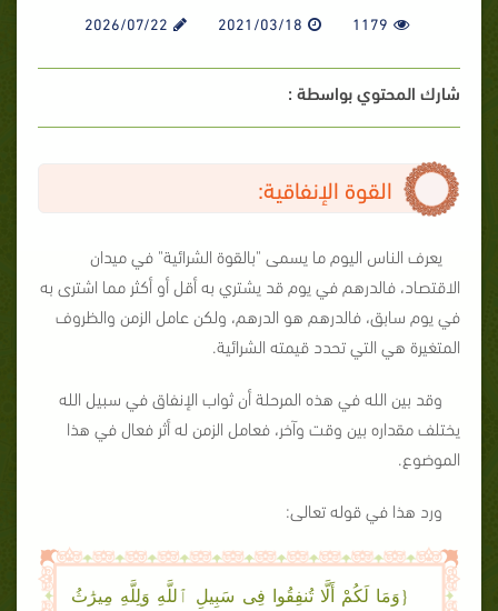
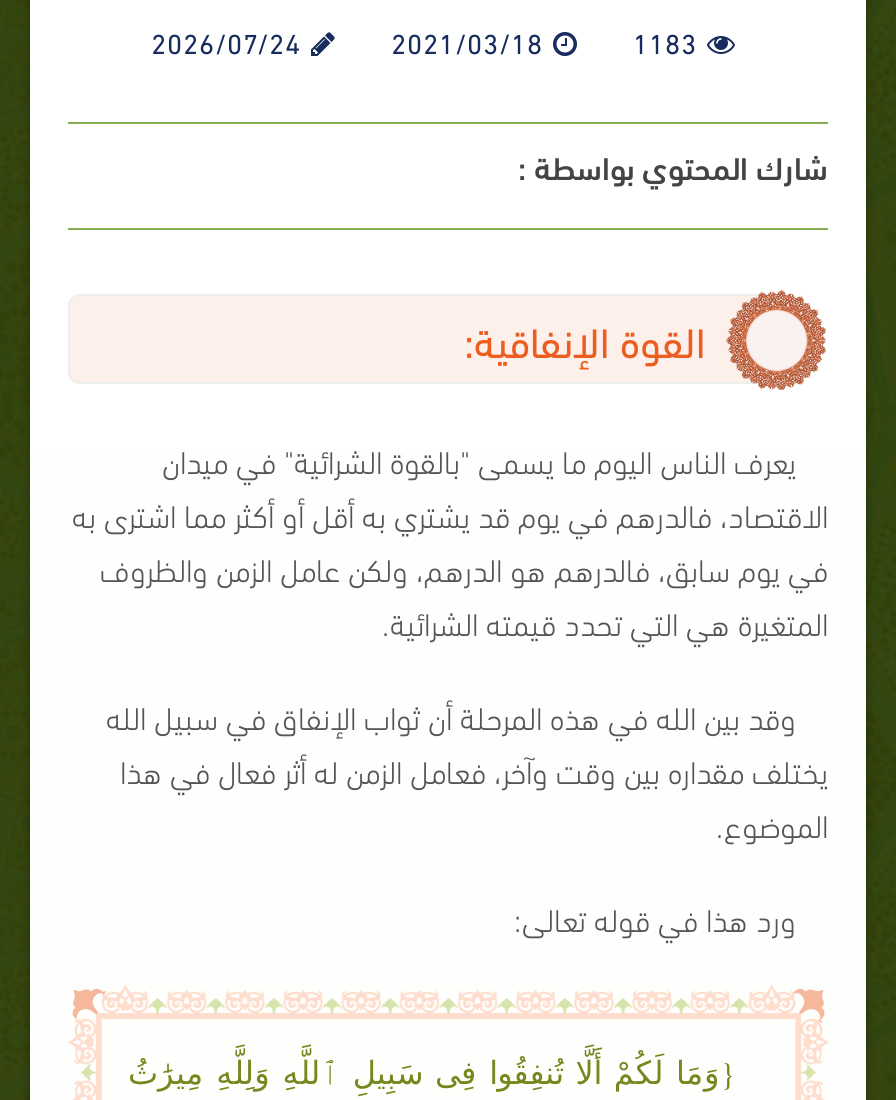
- 2026/07/22
+ 2026/07/24

- 1179
+ 1183
